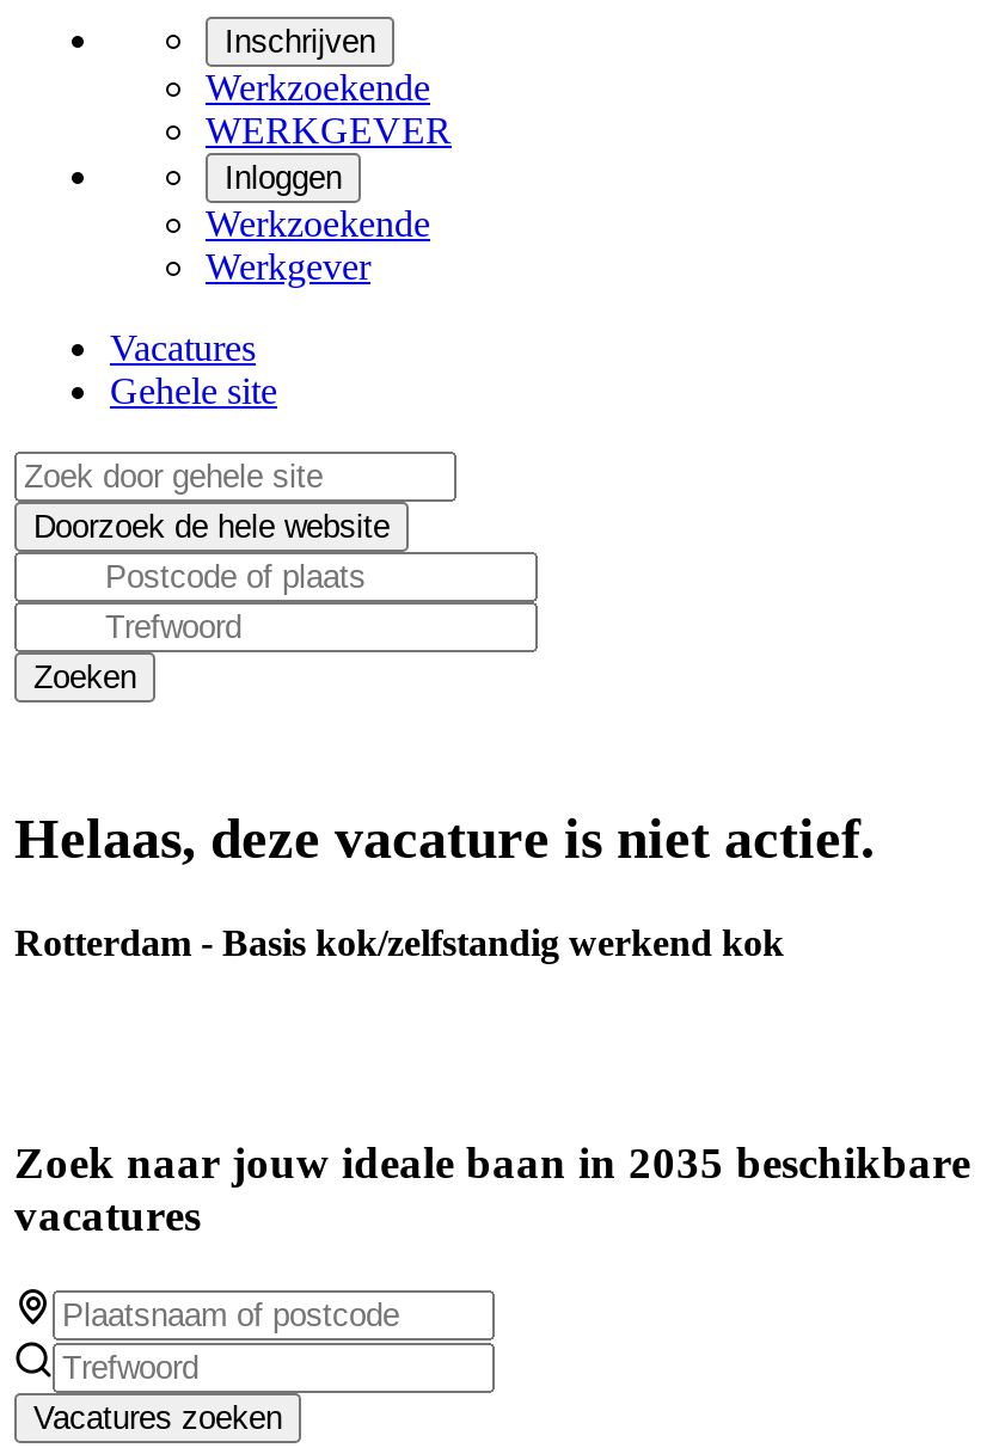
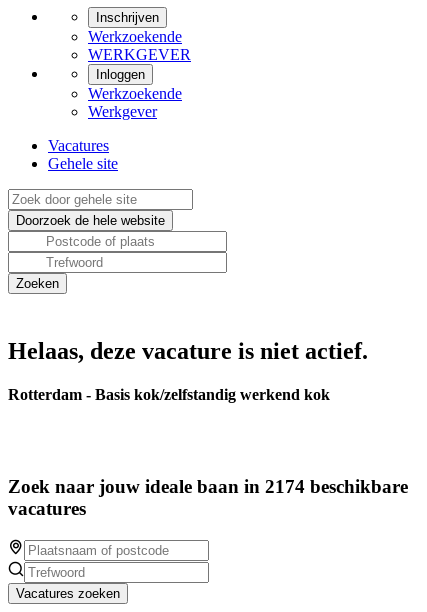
- Zoek naar jouw ideale baan in 2035 beschikbare
+ Zoek naar jouw ideale baan in 2174 beschikbare
